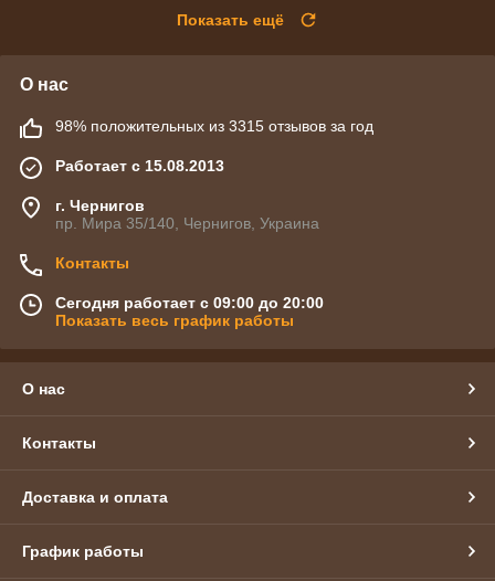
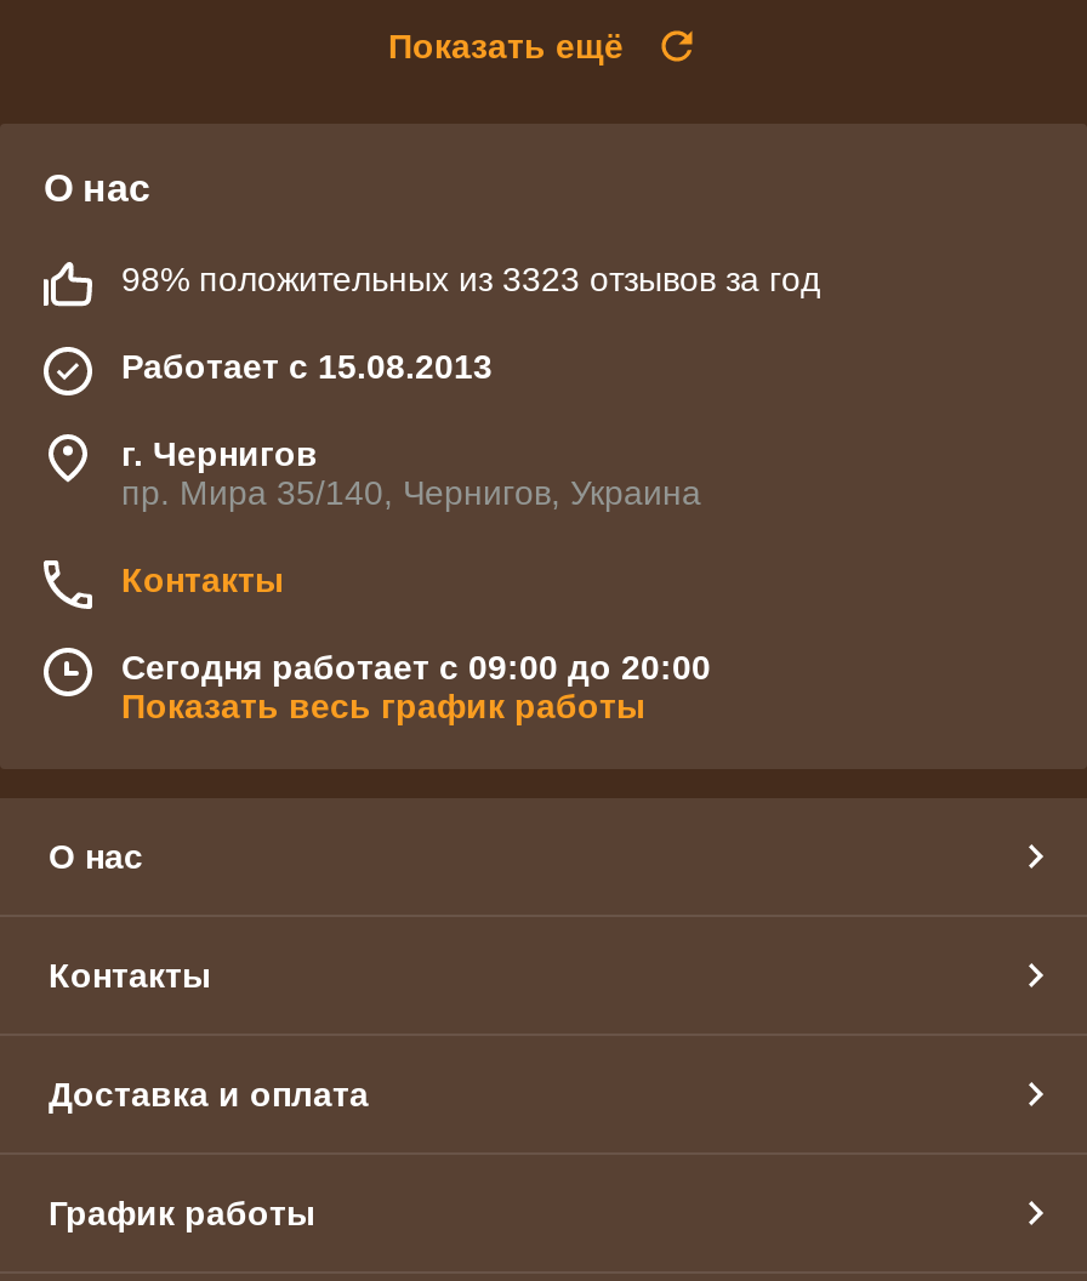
- 98% положительных из 3315 отзывов за год
+ 98% положительных из 3323 отзывов за год
